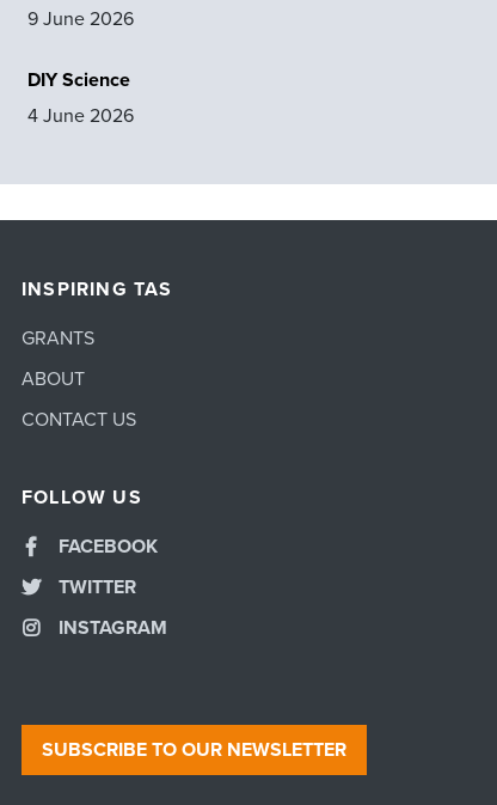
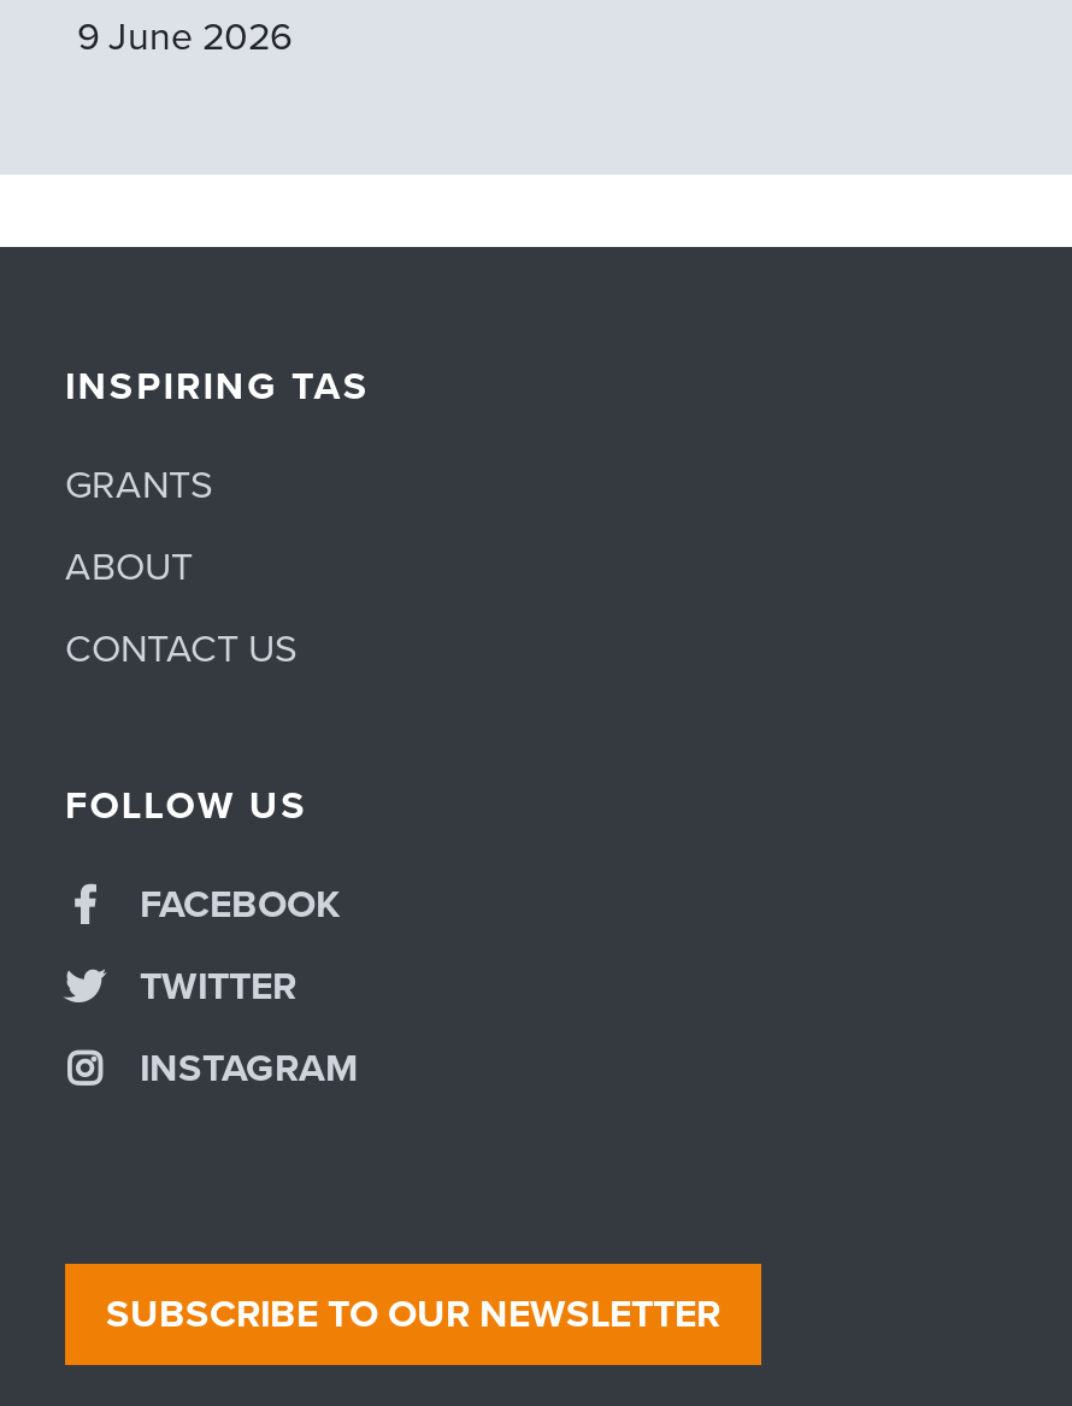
- DIY Science
- 4 June 2026
